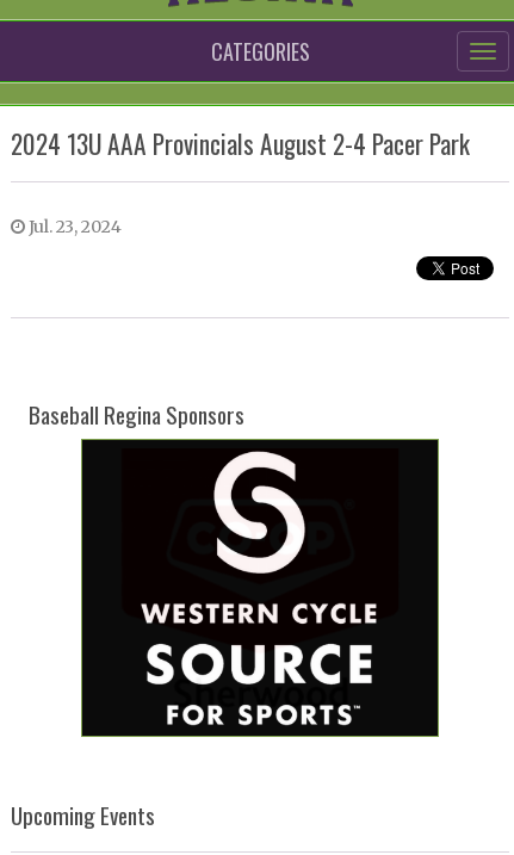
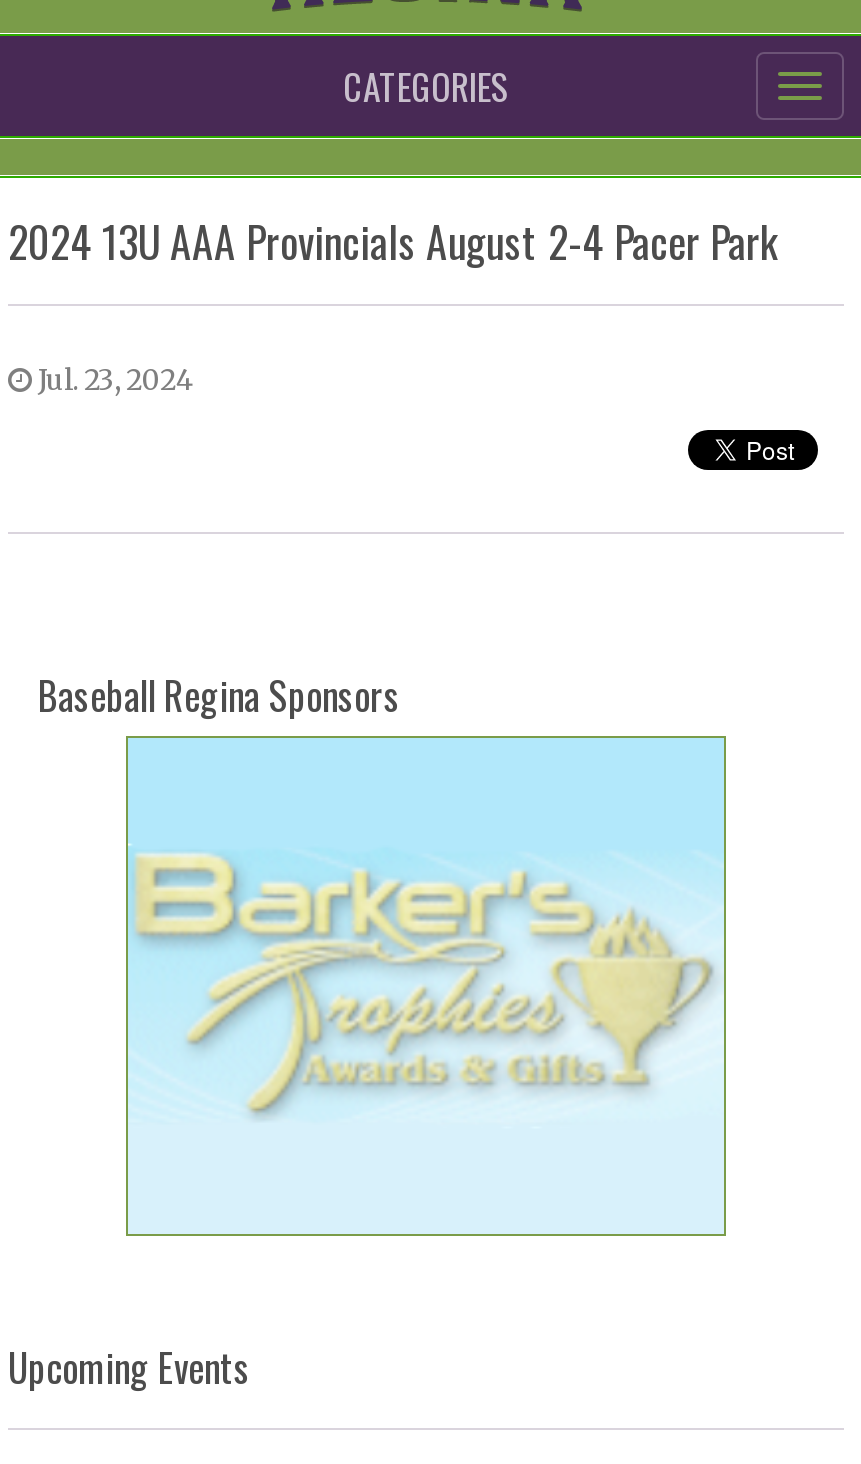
- [image]
+ [image]
